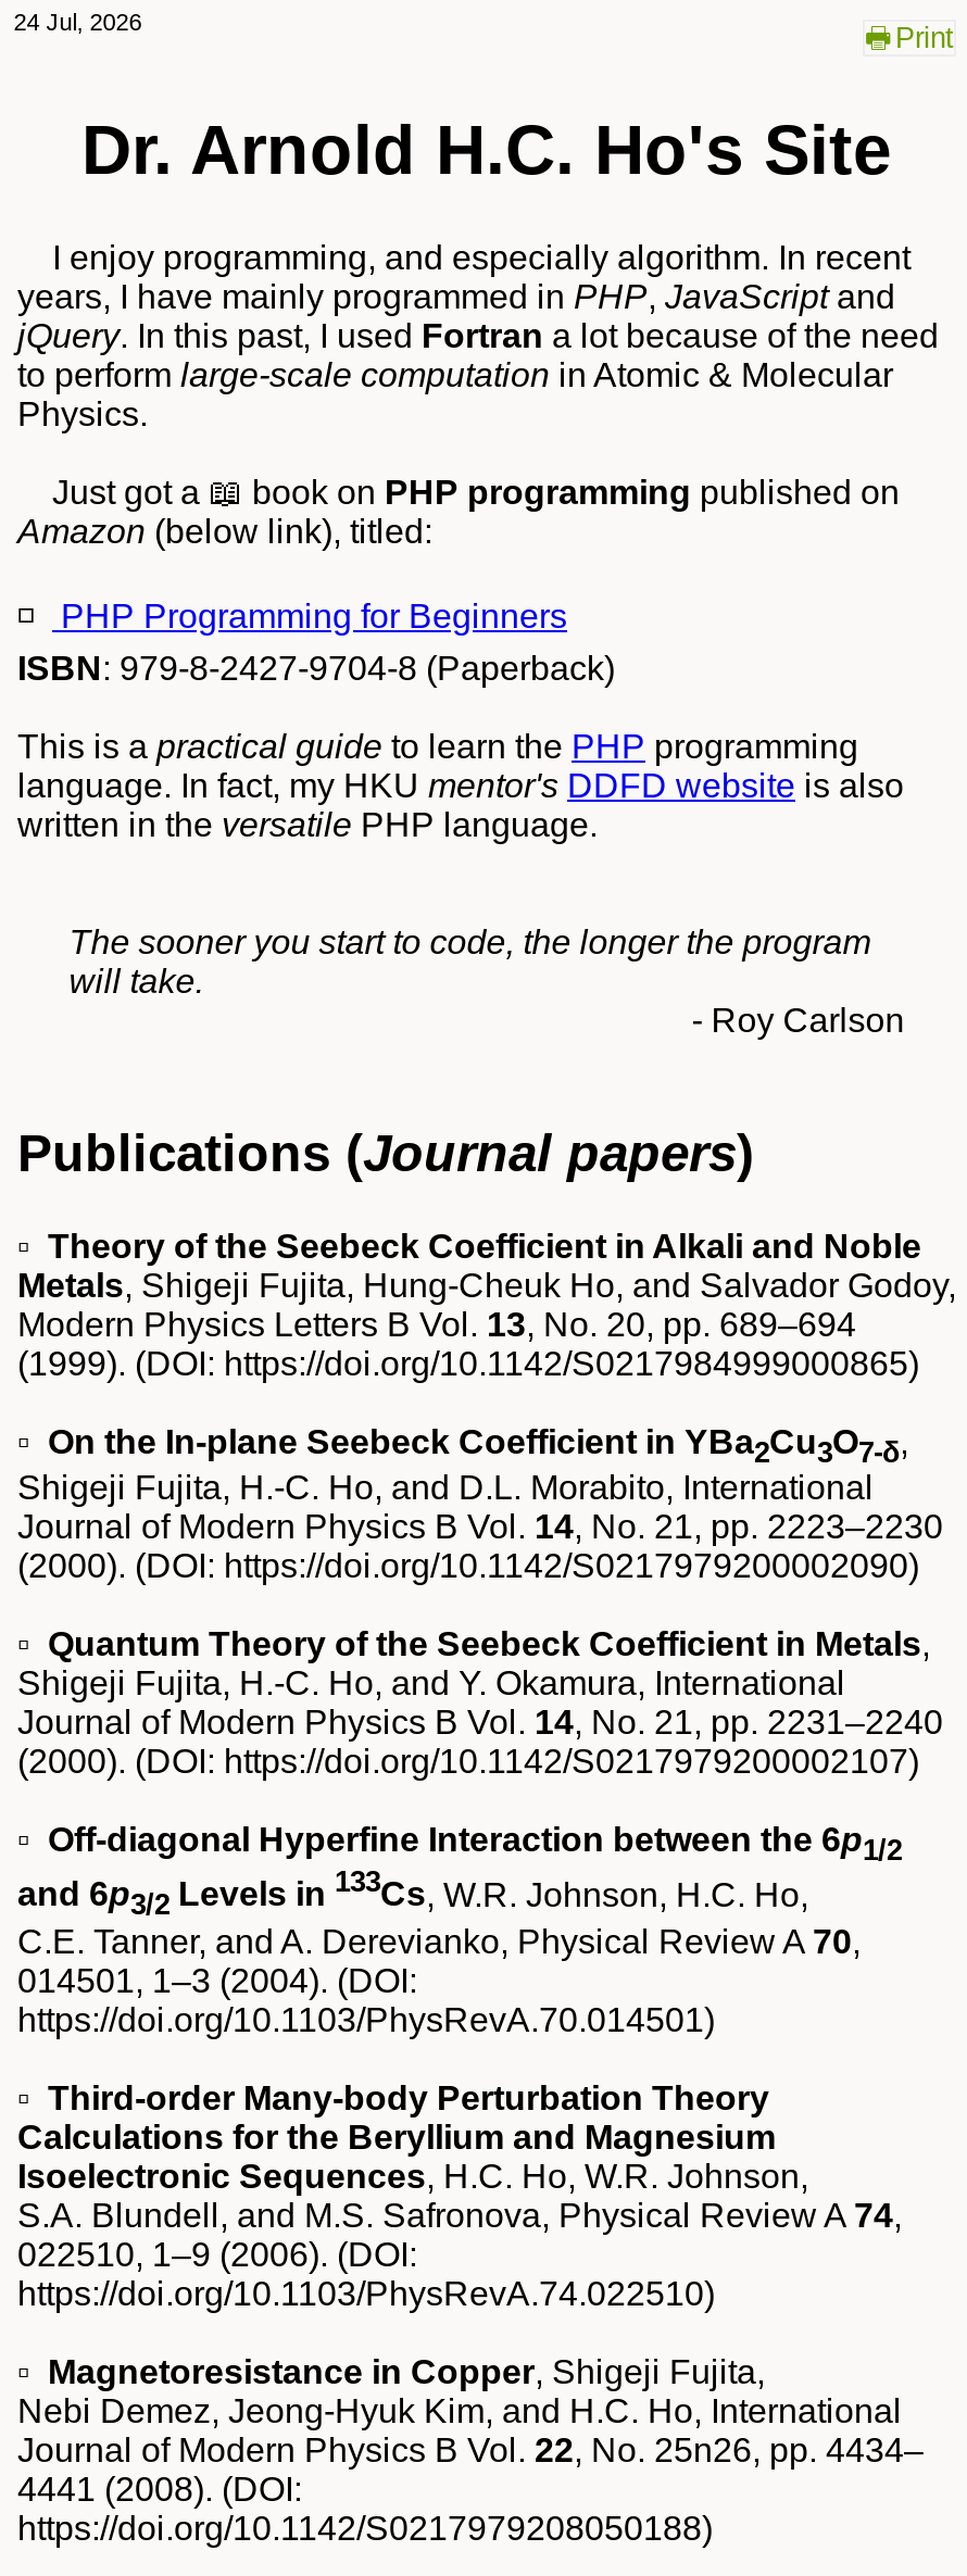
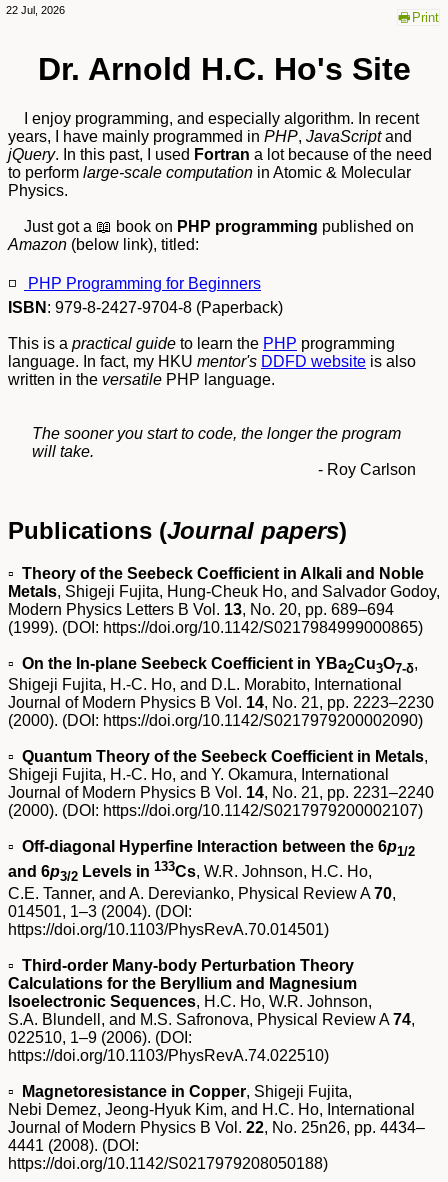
- 24 Jul, 2026
+ 22 Jul, 2026
